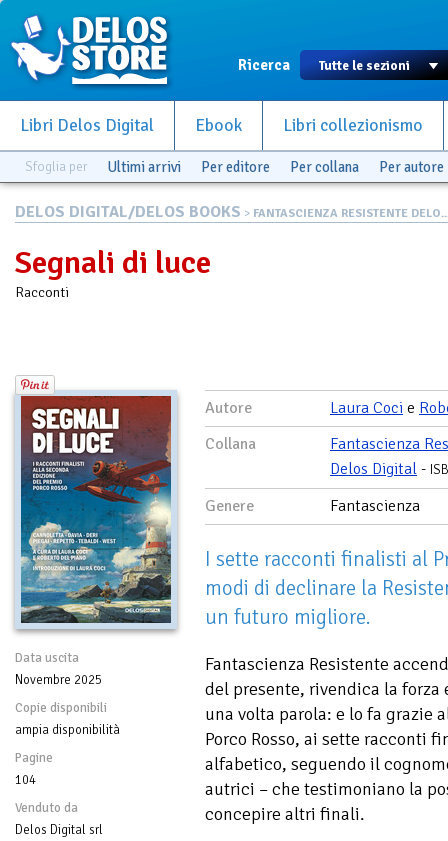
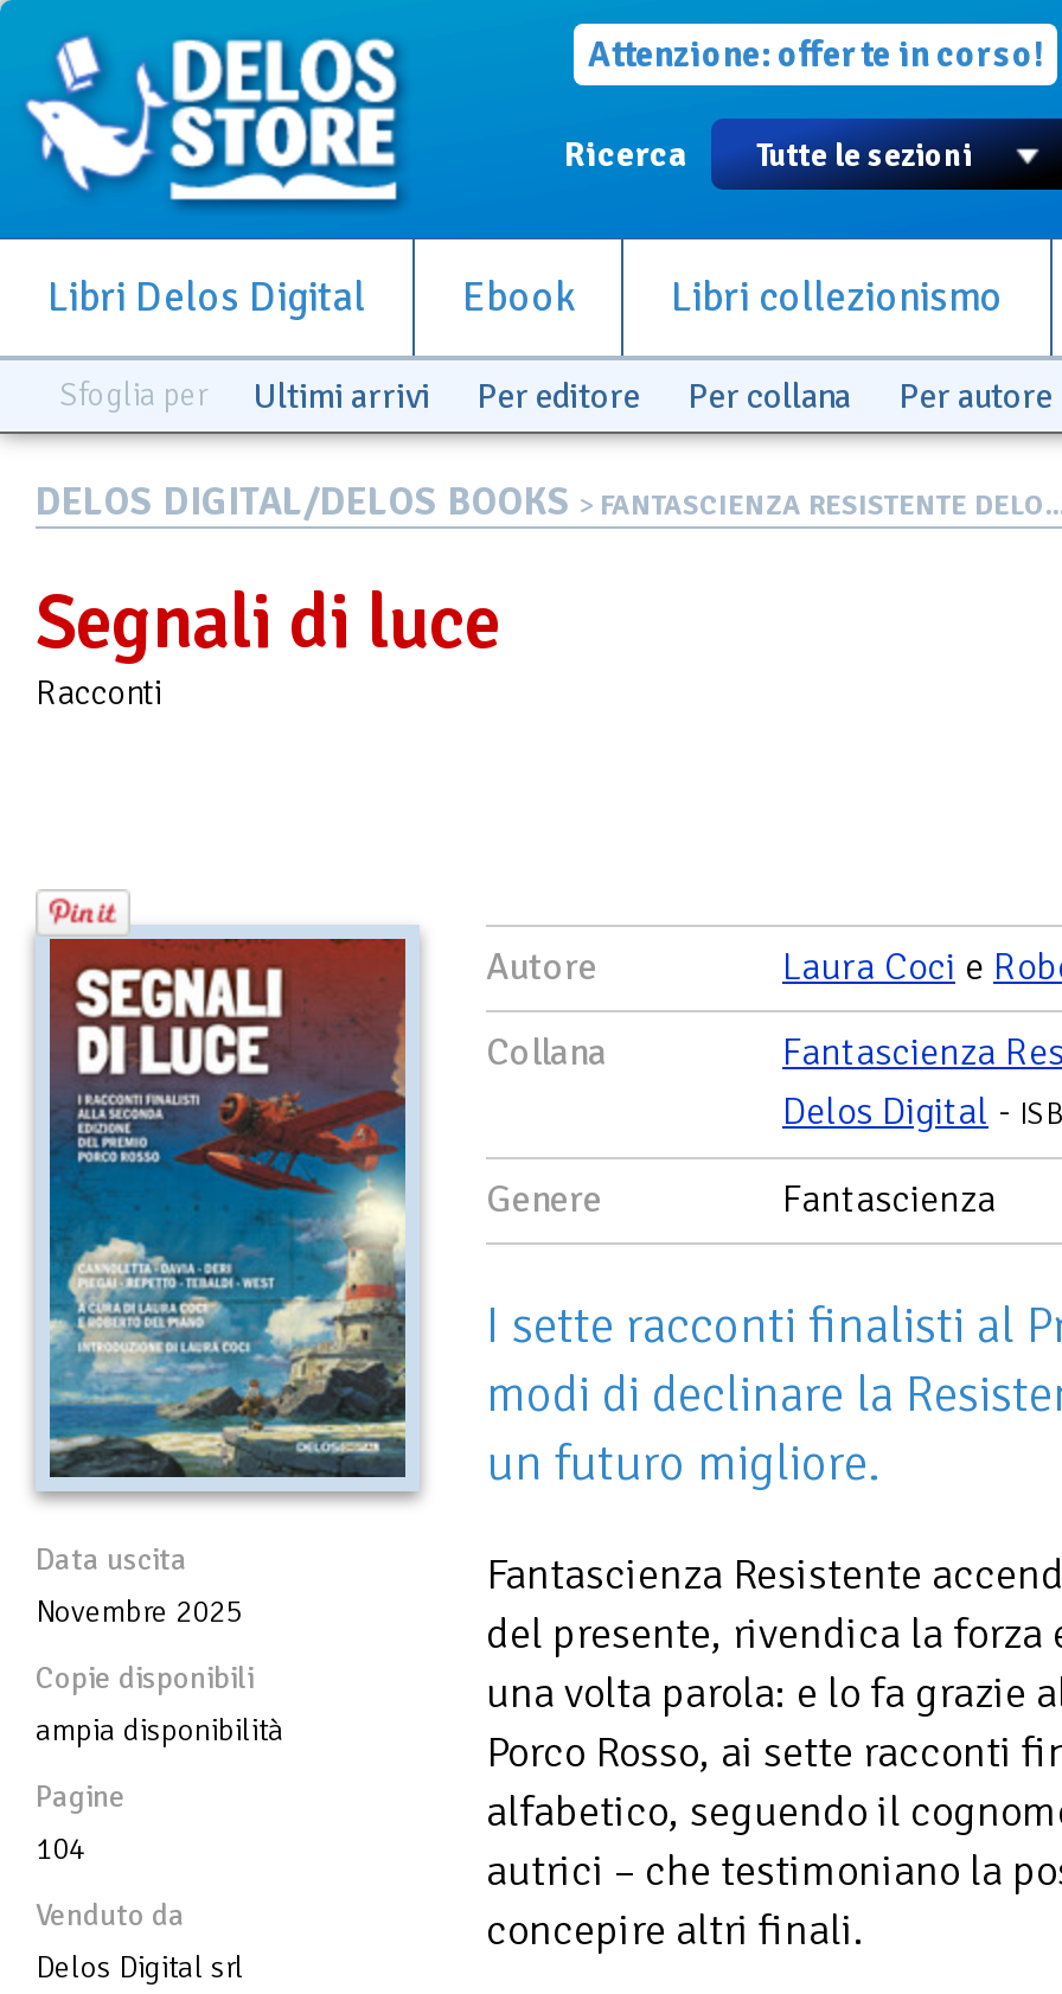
+ Attenzione: offerte in corso!
